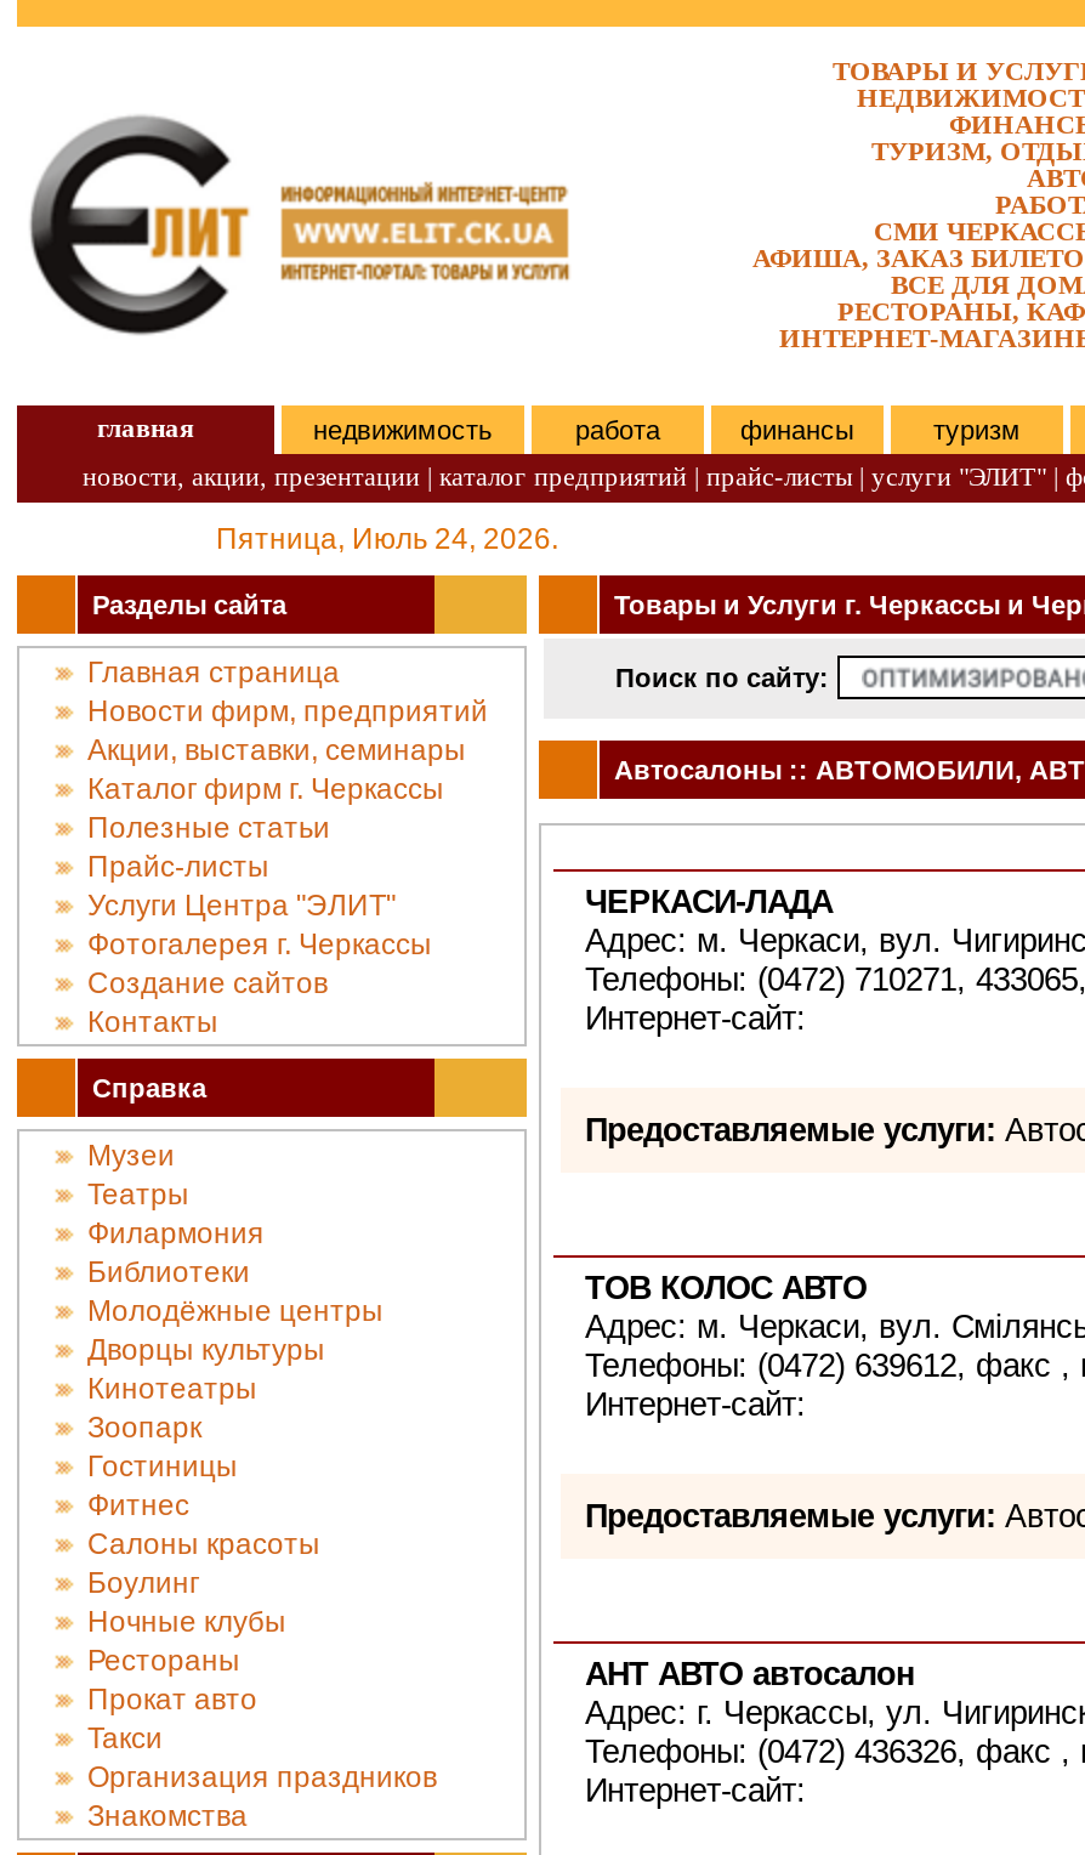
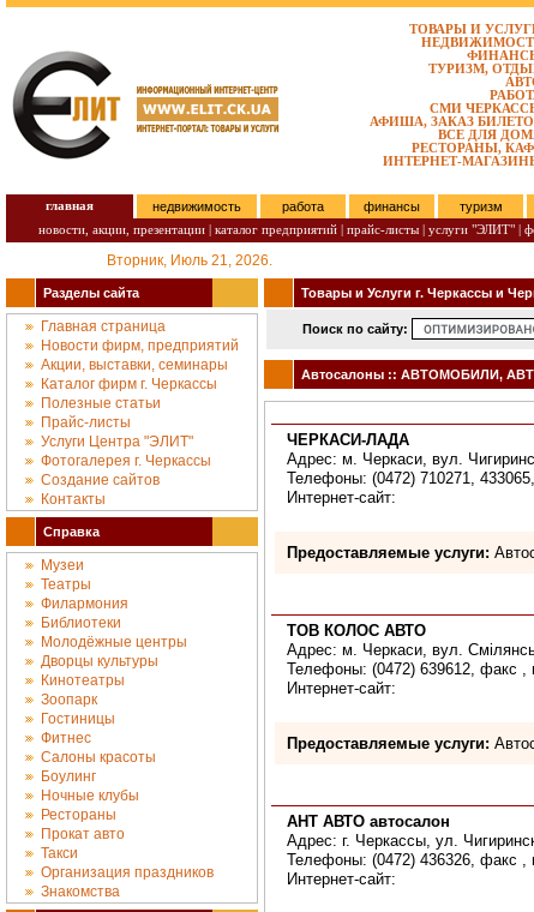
- Пятница, Июль 24, 2026.
+ Вторник, Июль 21, 2026.
